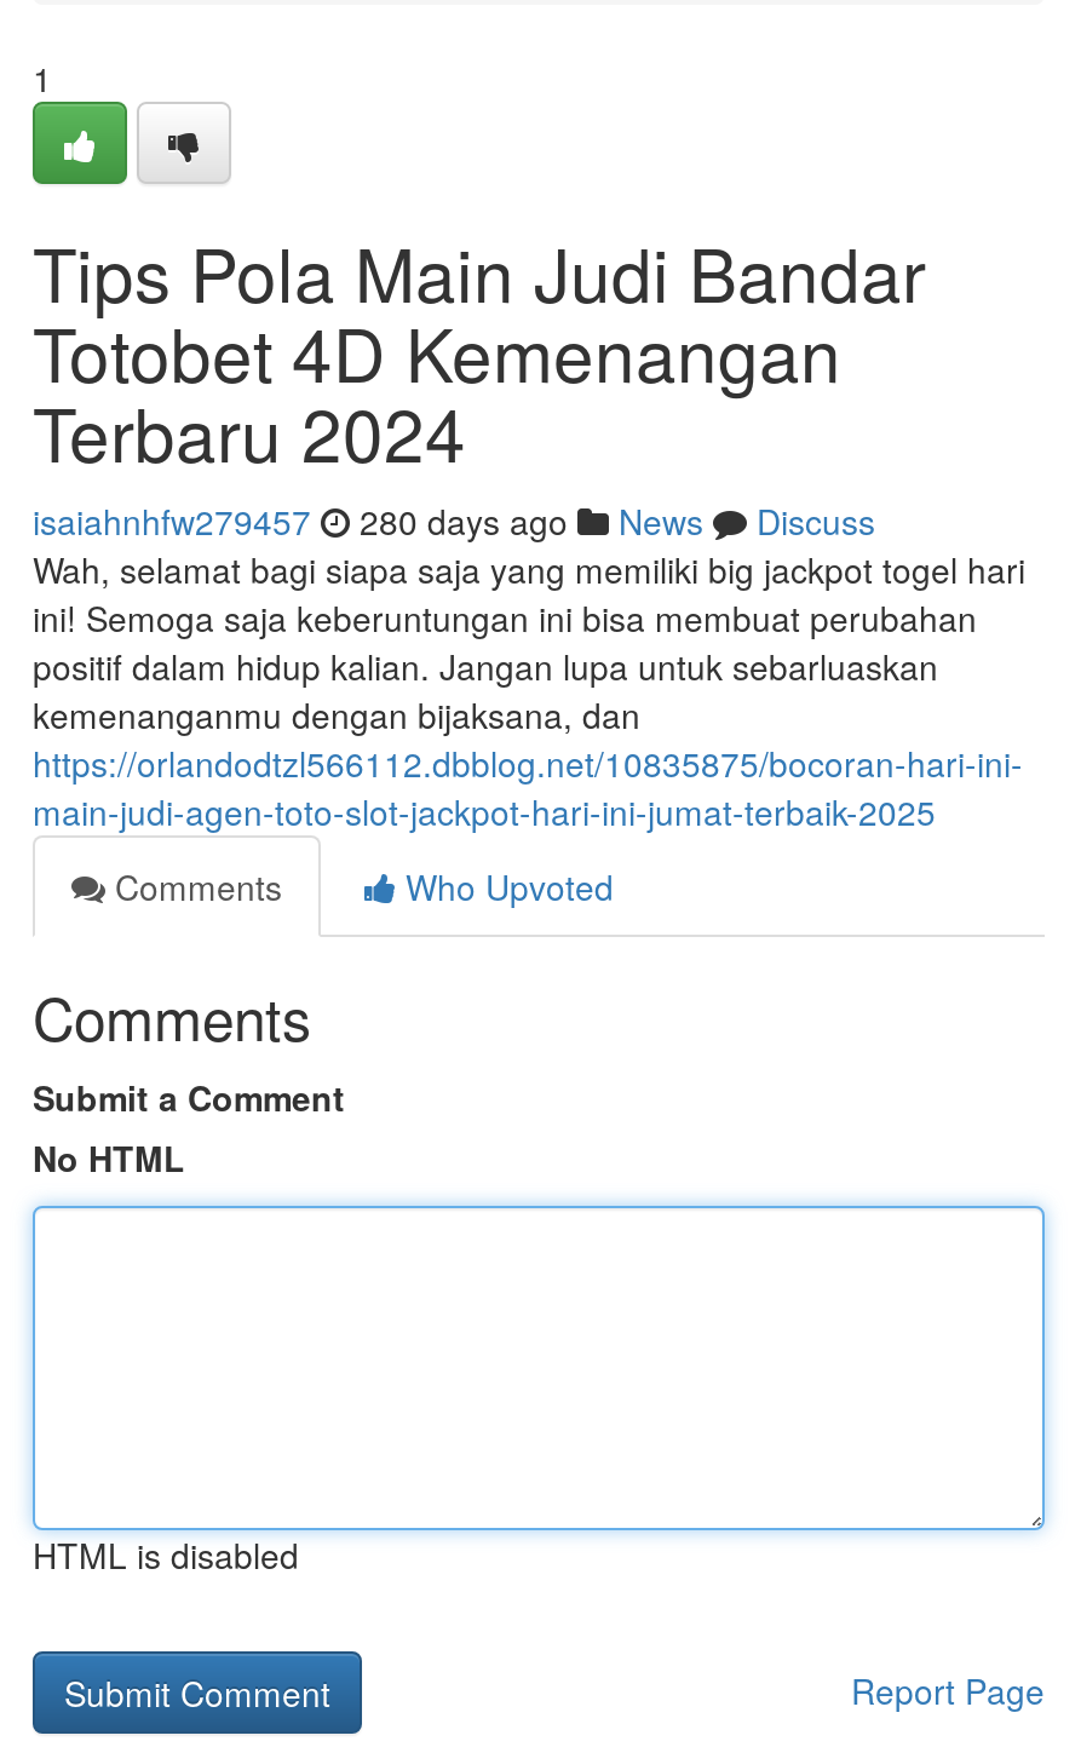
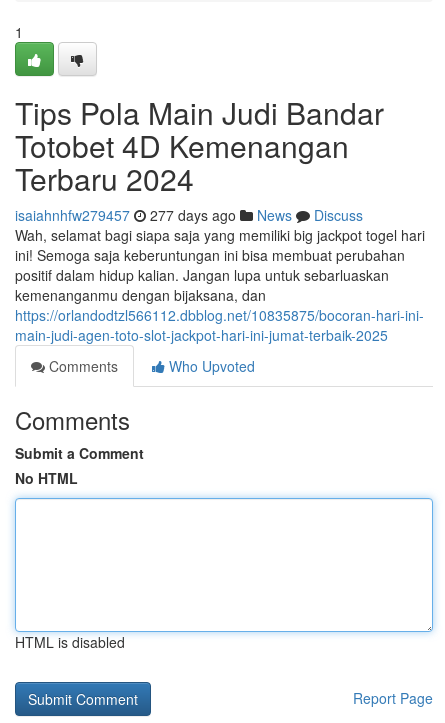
- isaiahnhfw279457 280 days ago News Discuss
+ isaiahnhfw279457 277 days ago News Discuss
